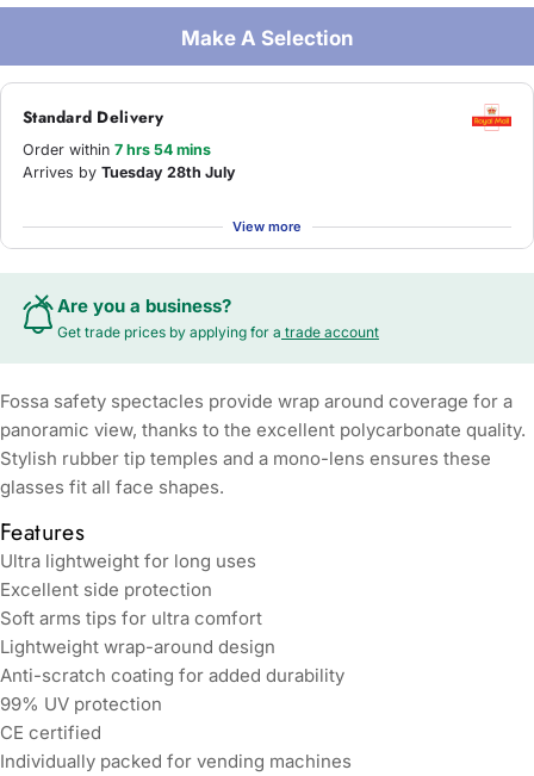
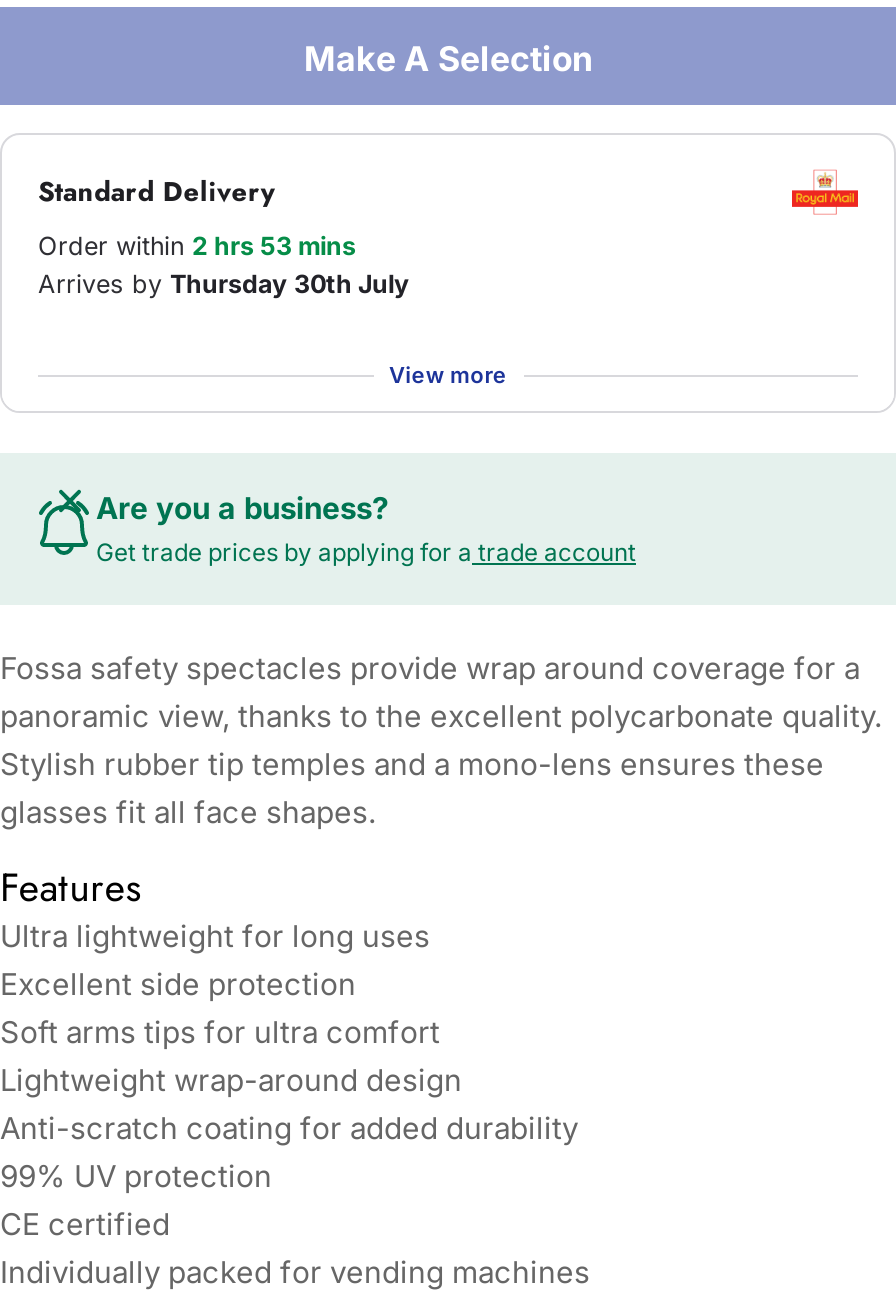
- Order within 7 hrs 54 mins
+ Order within 2 hrs 53 mins

- Arrives by Tuesday 28th July
+ Arrives by Thursday 30th July
